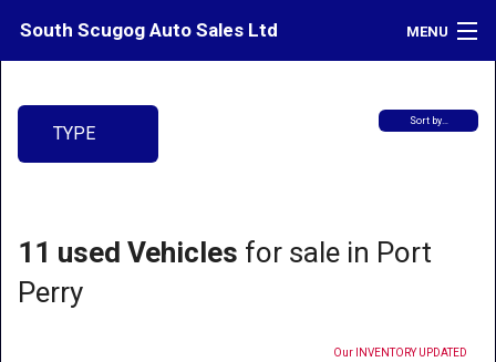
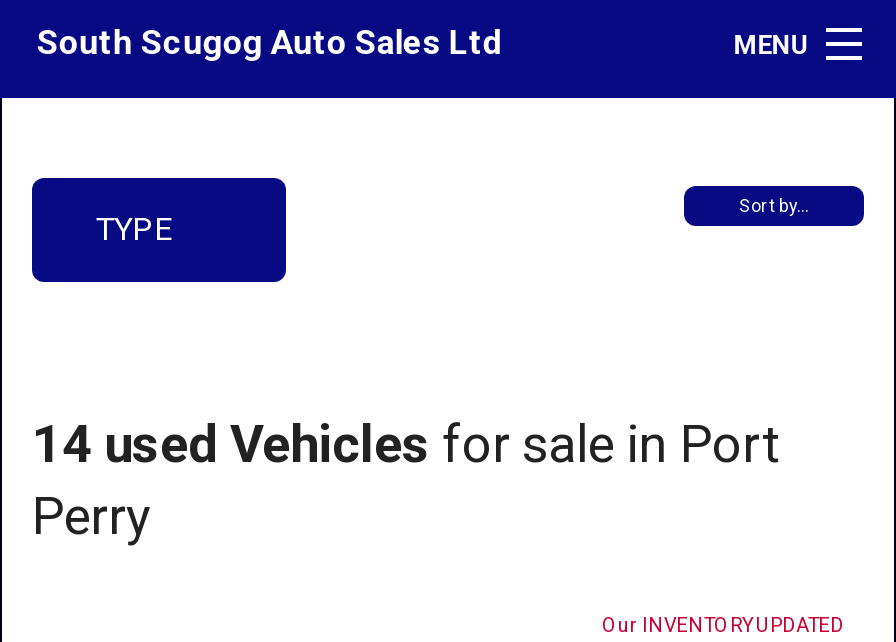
- 11 used Vehicles for sale in Port
+ 14 used Vehicles for sale in Port
